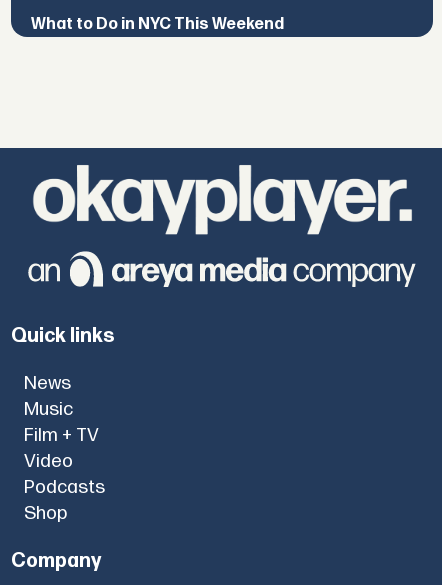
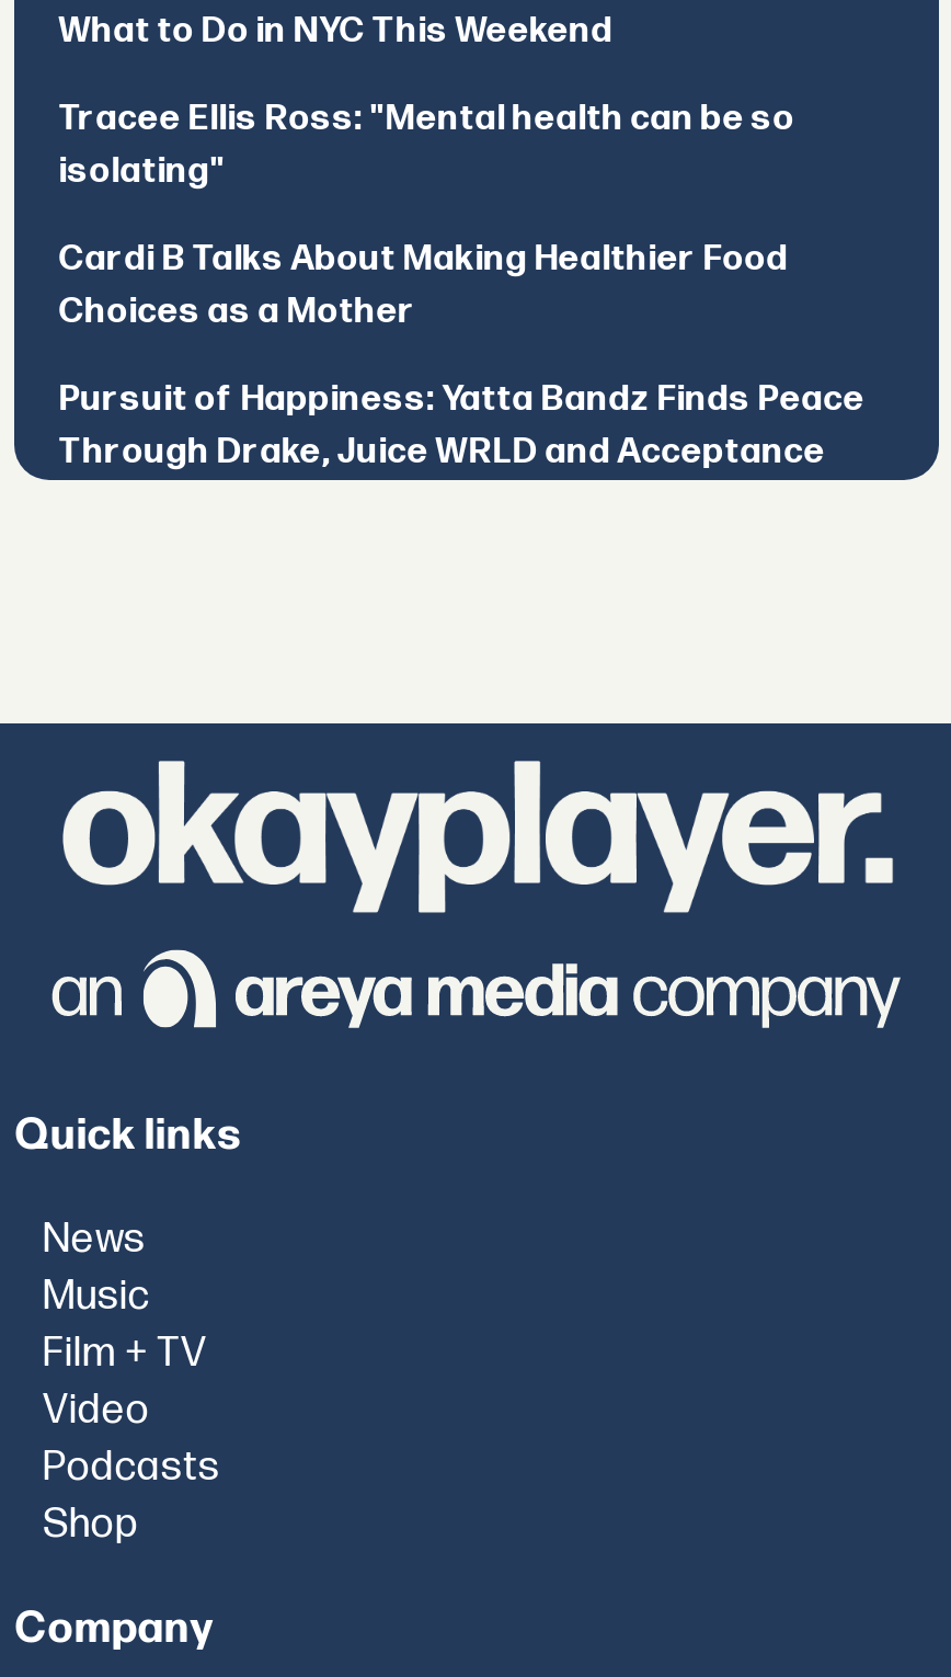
+ Tracee Ellis Ross: "Mental health can be so
+ isolating"
+ Cardi B Talks About Making Healthier Food
+ Choices as a Mother
+ Pursuit of Happiness: Yatta Bandz Finds Peace
+ Through Drake, Juice WRLD and Acceptance
